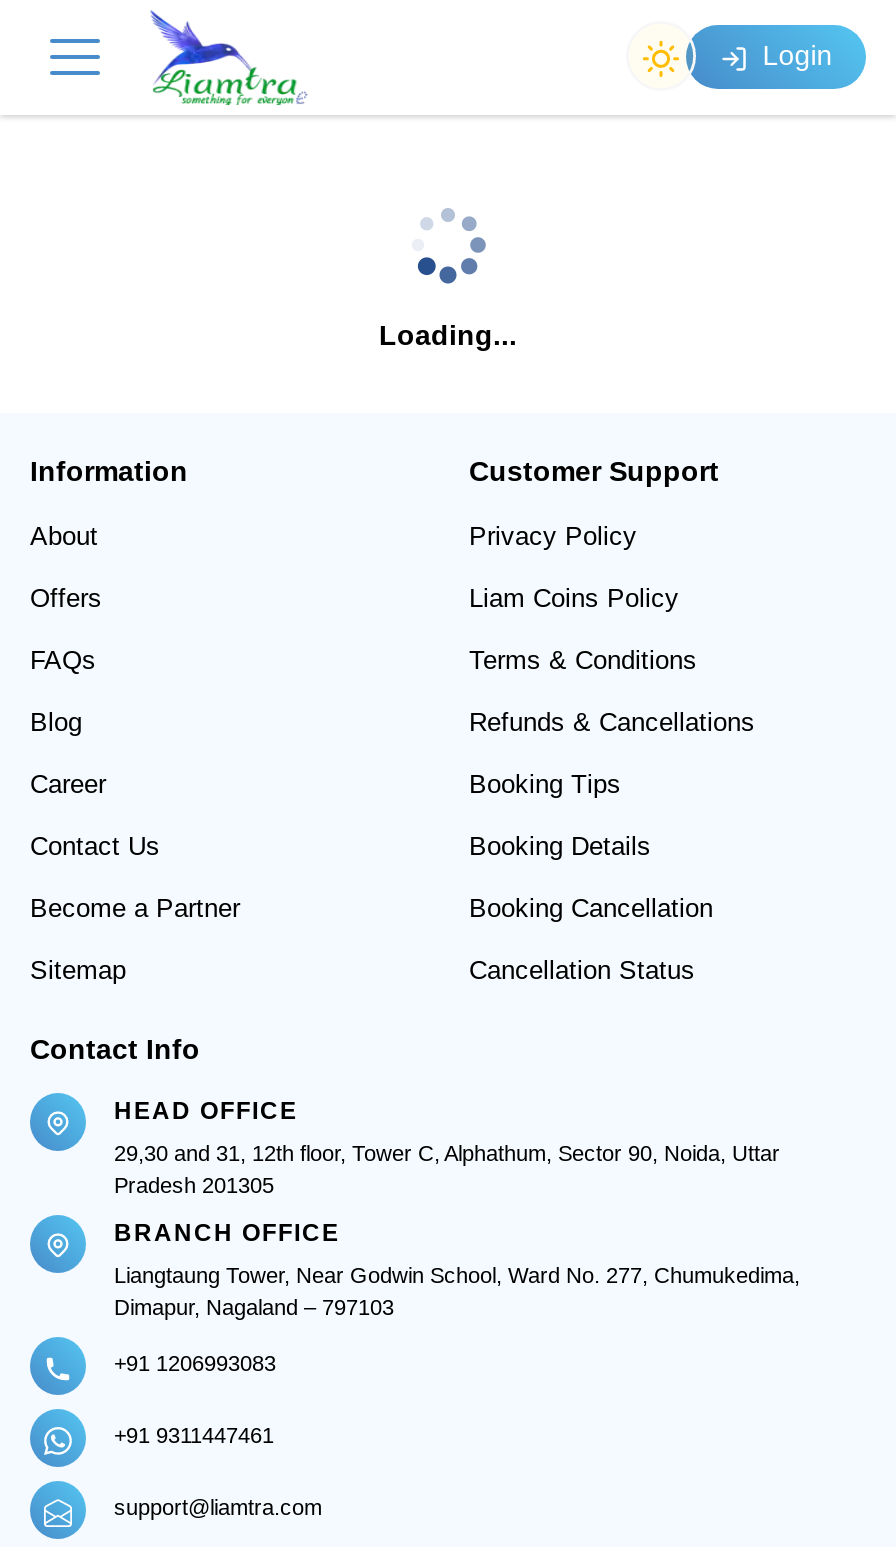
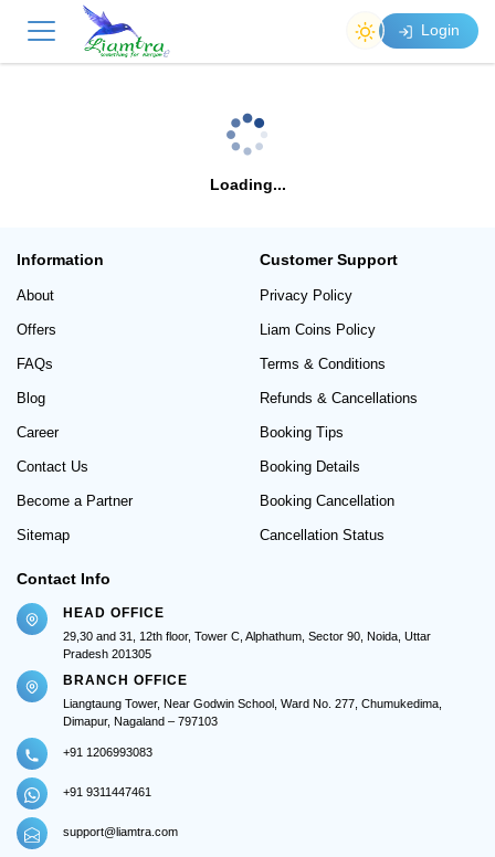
- [image]
+ [image]
